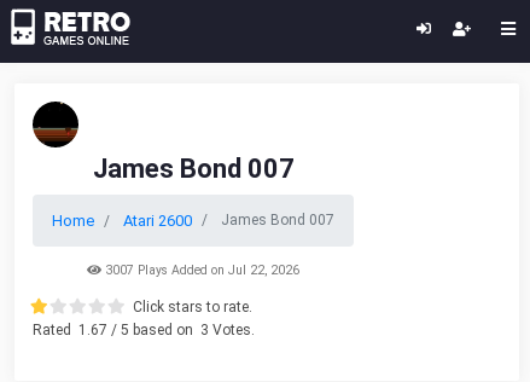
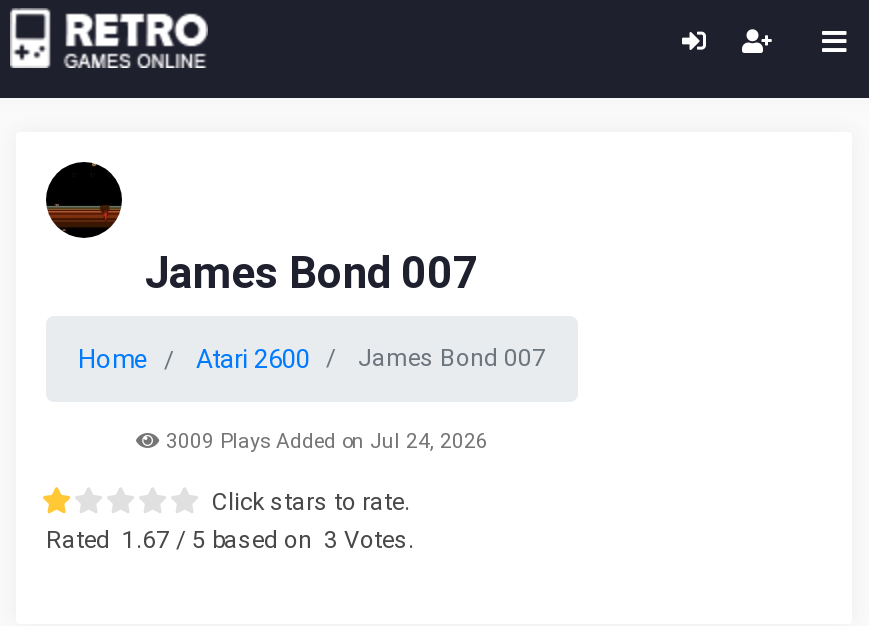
- 3007 Plays Added on Jul 22, 2026
+ 3009 Plays Added on Jul 24, 2026
